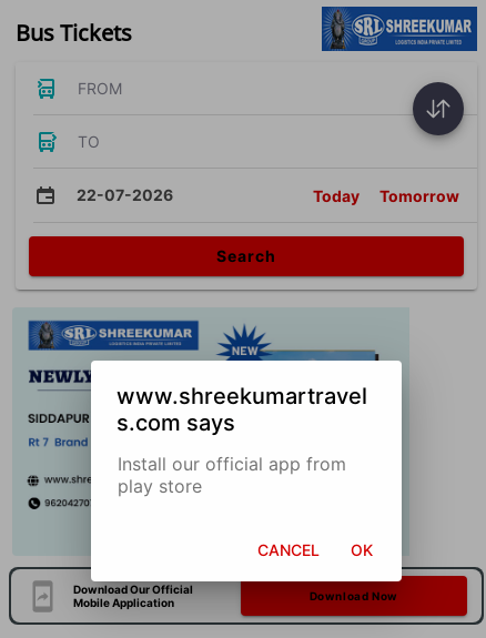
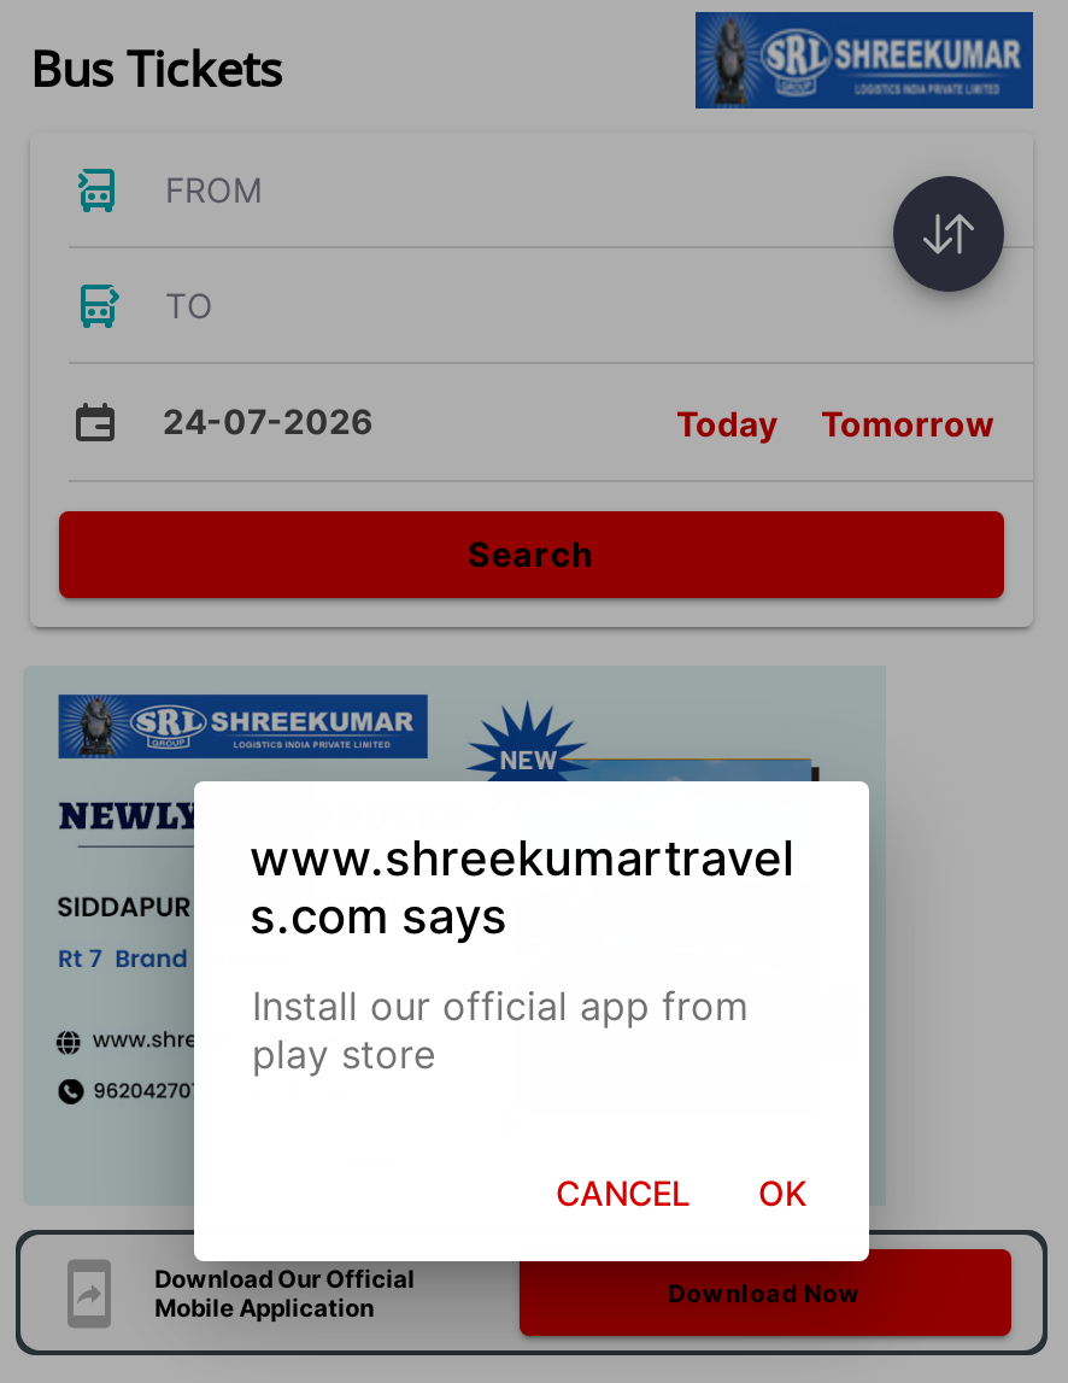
- 22-07-2026
+ 24-07-2026
